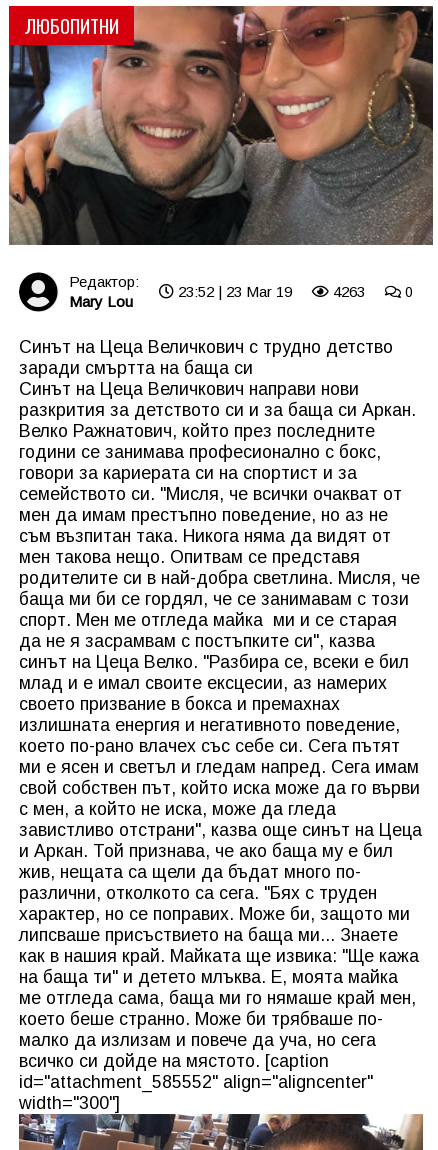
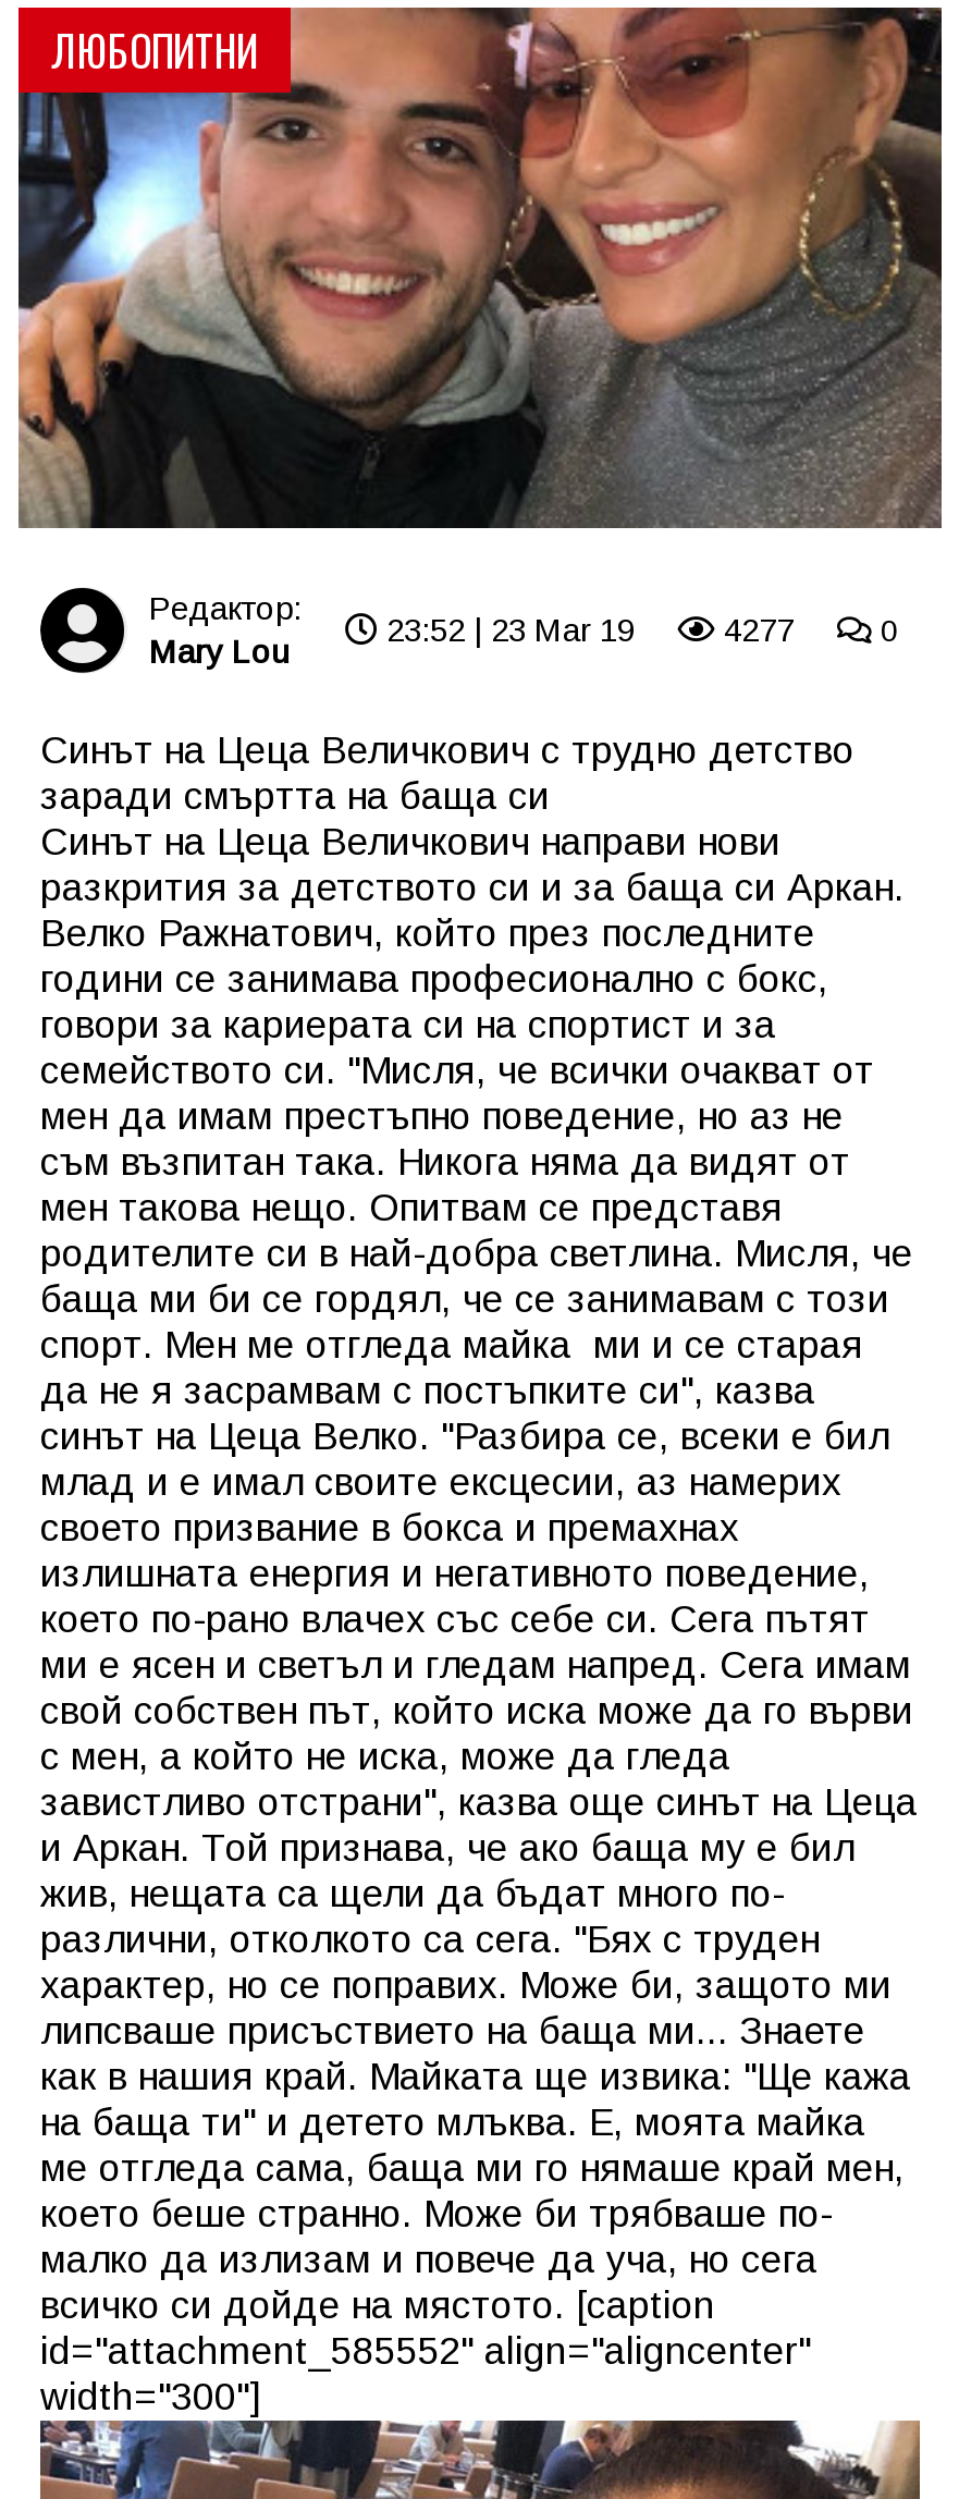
- 4263
+ 4277
